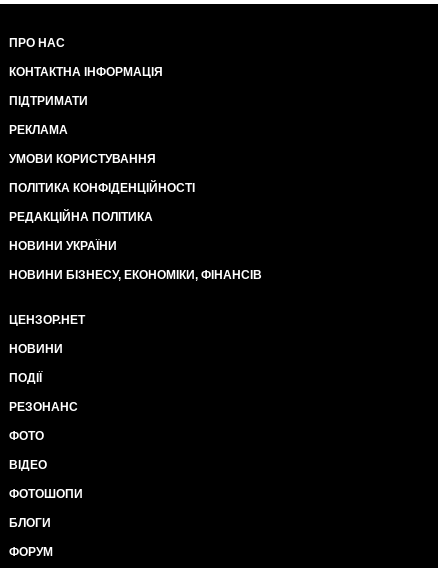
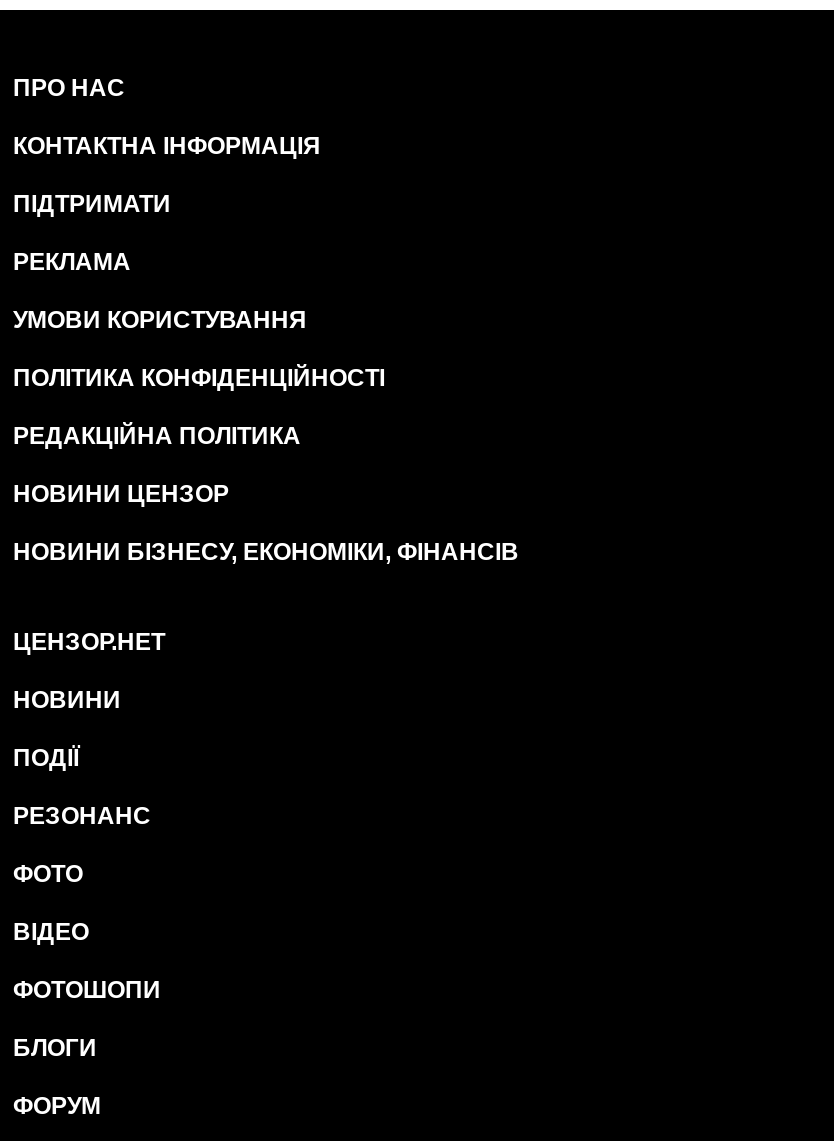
- НОВИНИ УКРАЇНИ
+ НОВИНИ ЦЕНЗОР
